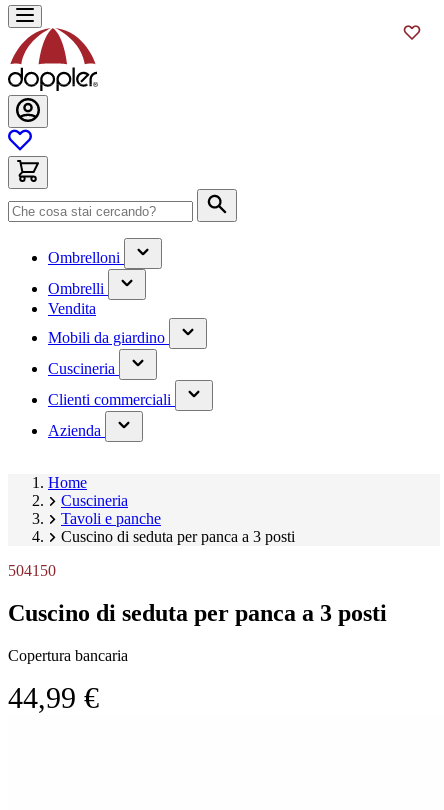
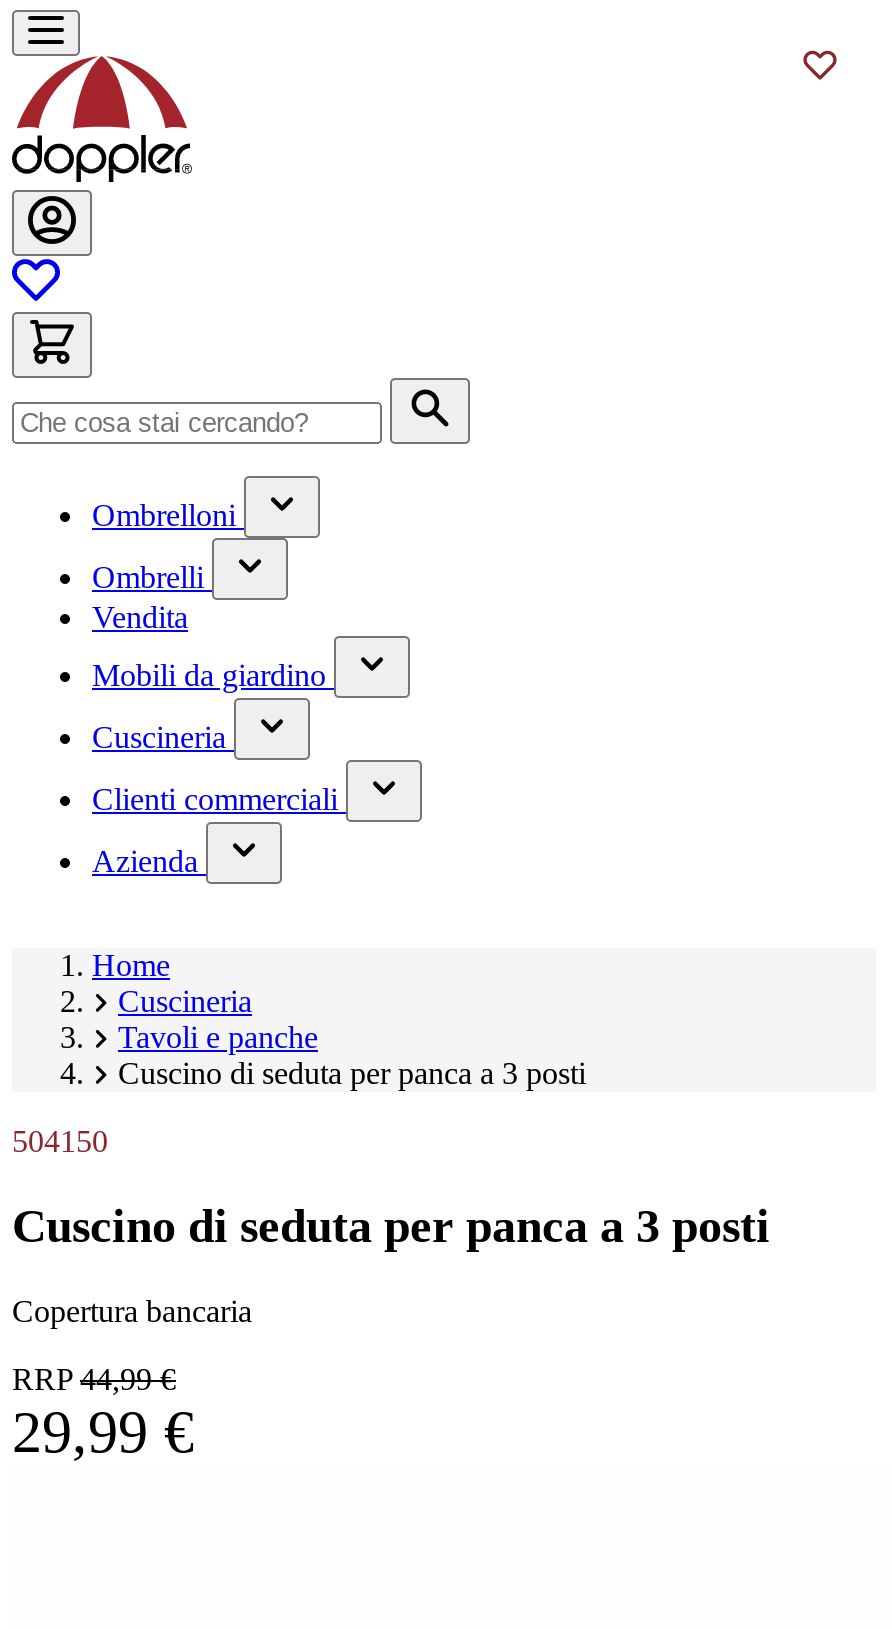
- 44,99 €
+ RRP 44,99 €
+ 29,99 €
